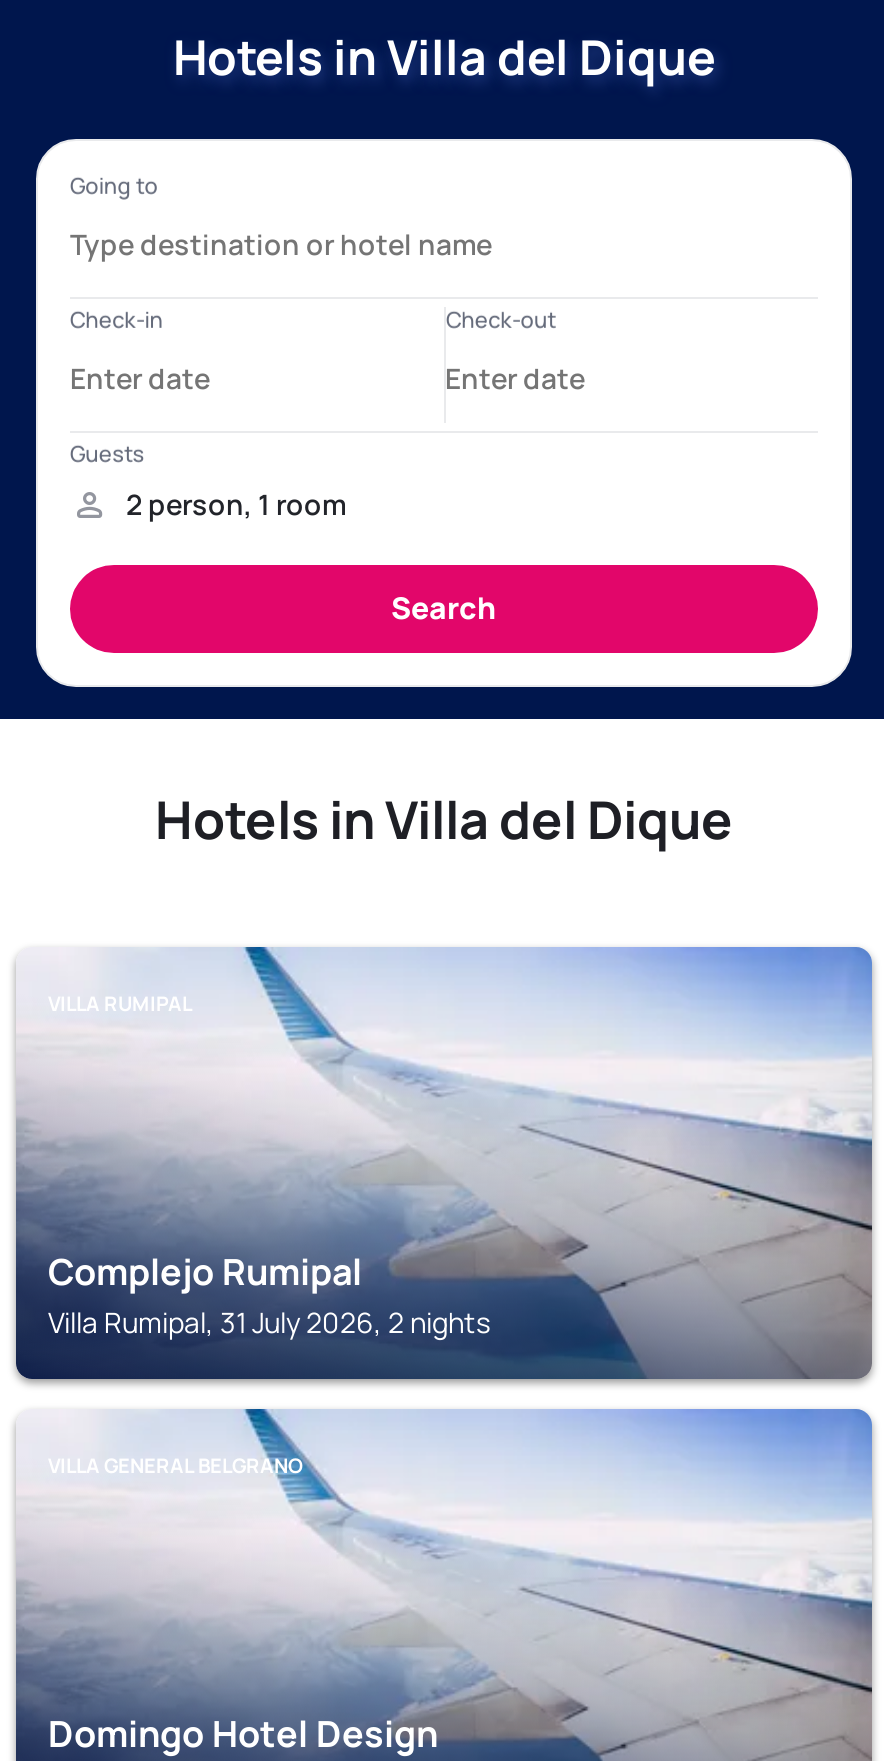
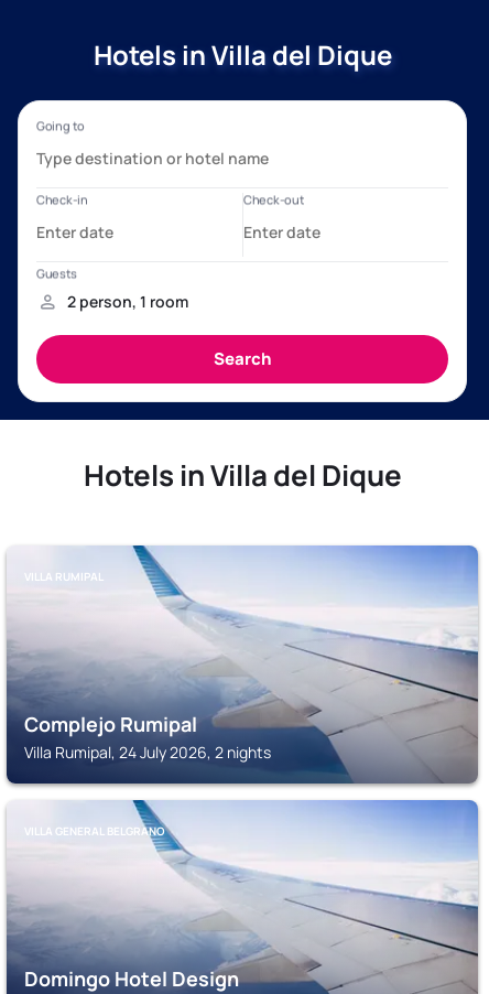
- Villa Rumipal, 31 July 2026, 2 nights
+ Villa Rumipal, 24 July 2026, 2 nights
